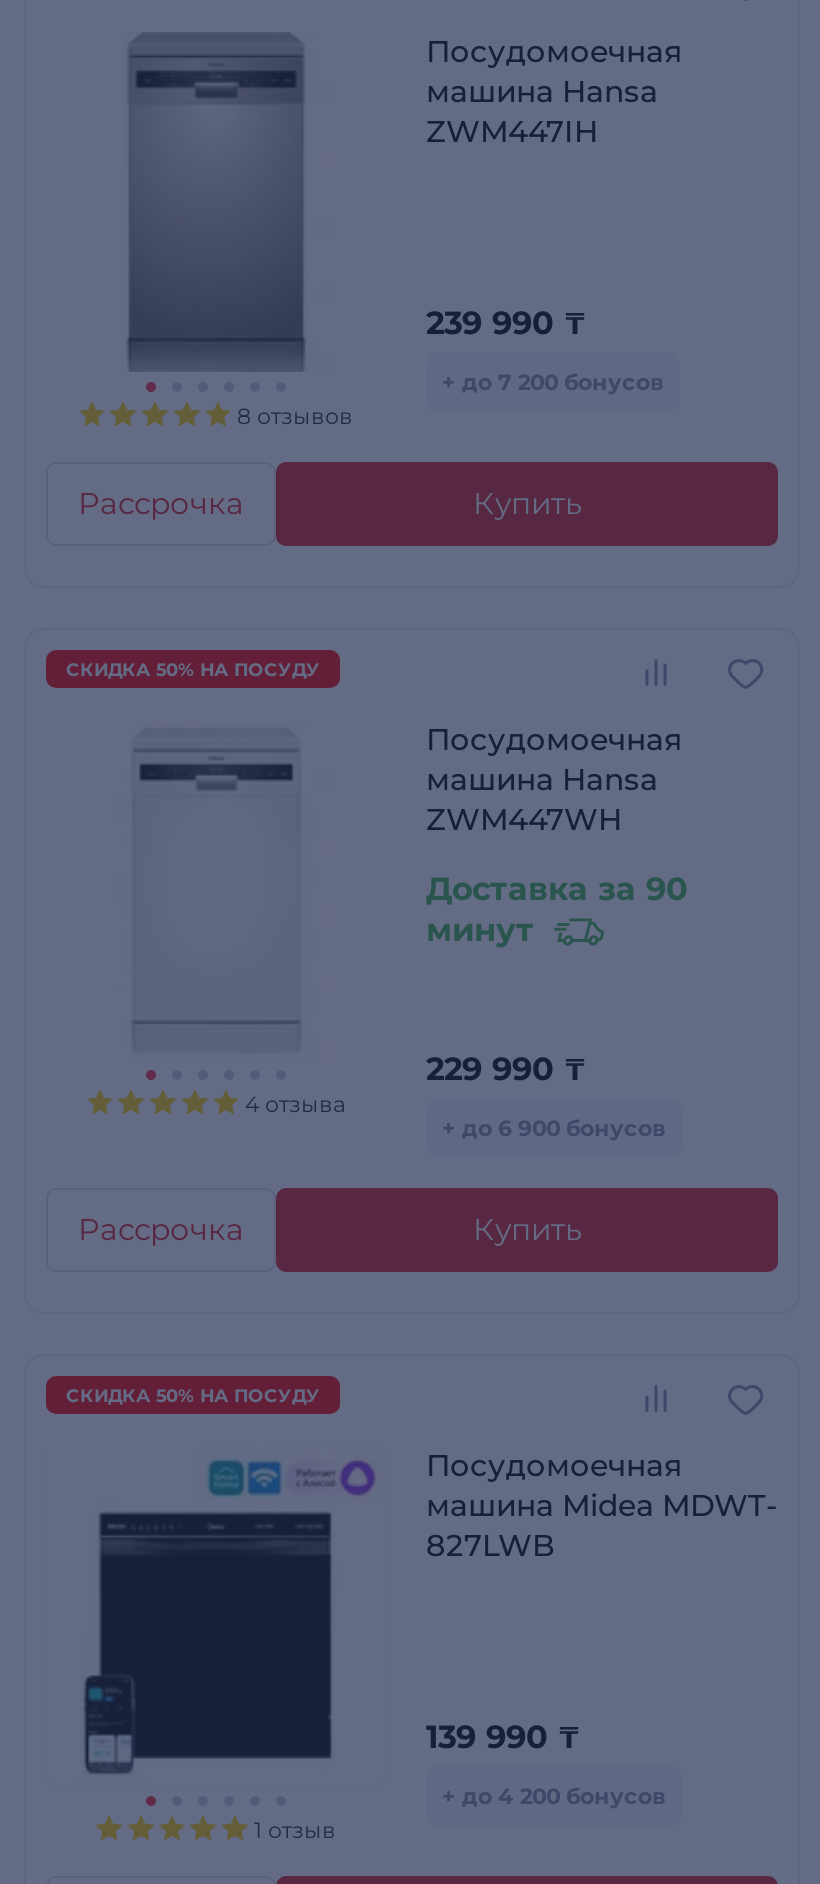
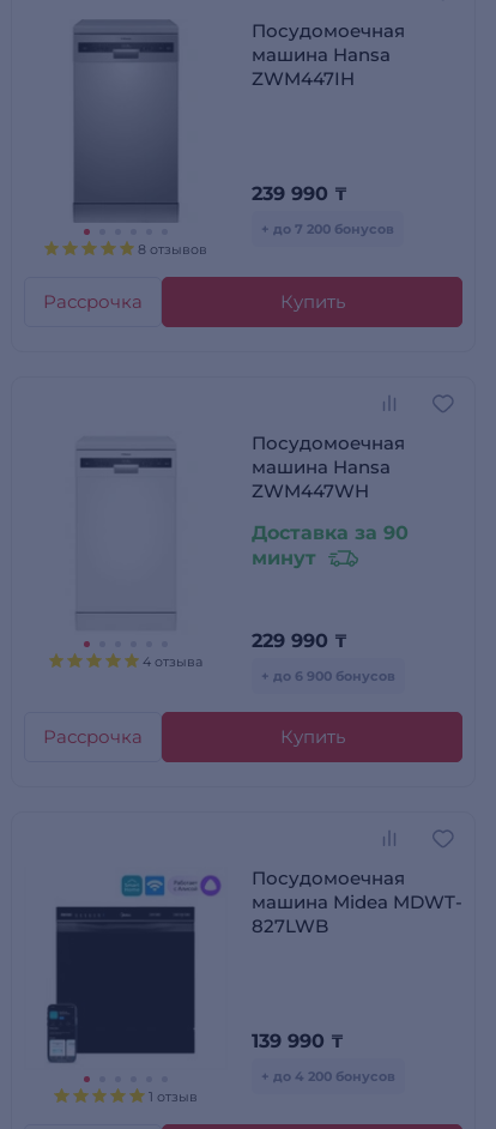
- СКИДКА 50% НА ПОСУДУ

- СКИДКА 50% НА ПОСУДУ
